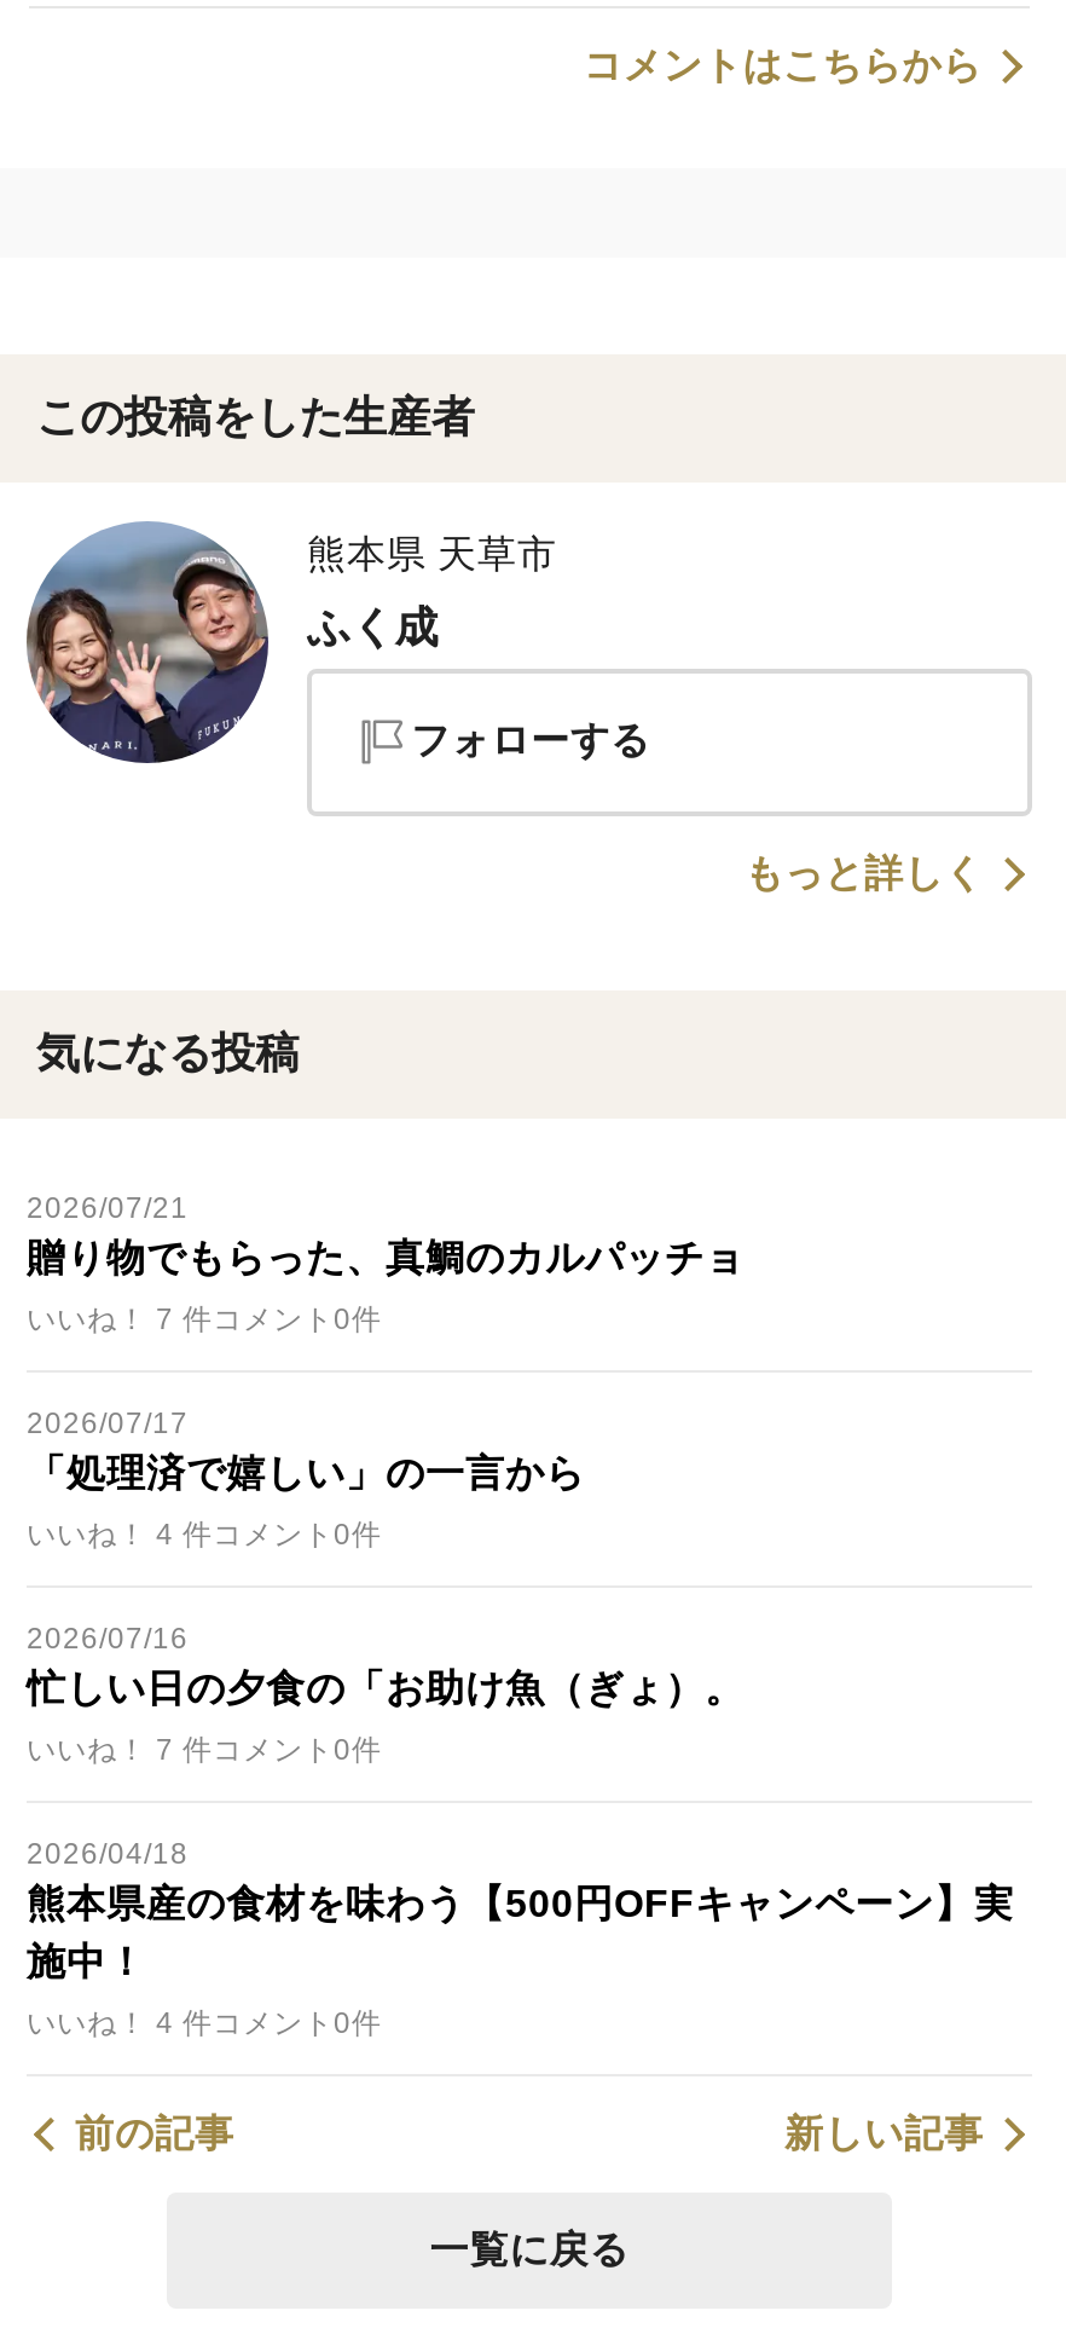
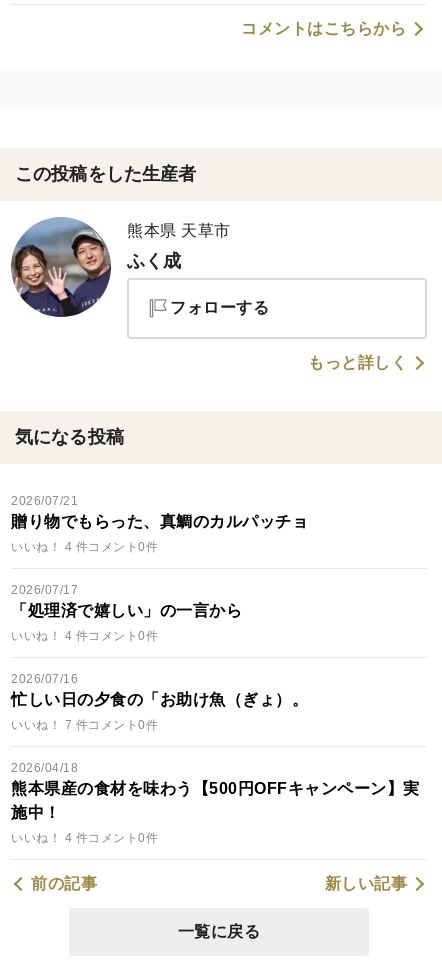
- いいね！ 7 件コメント0件
+ いいね！ 4 件コメント0件
